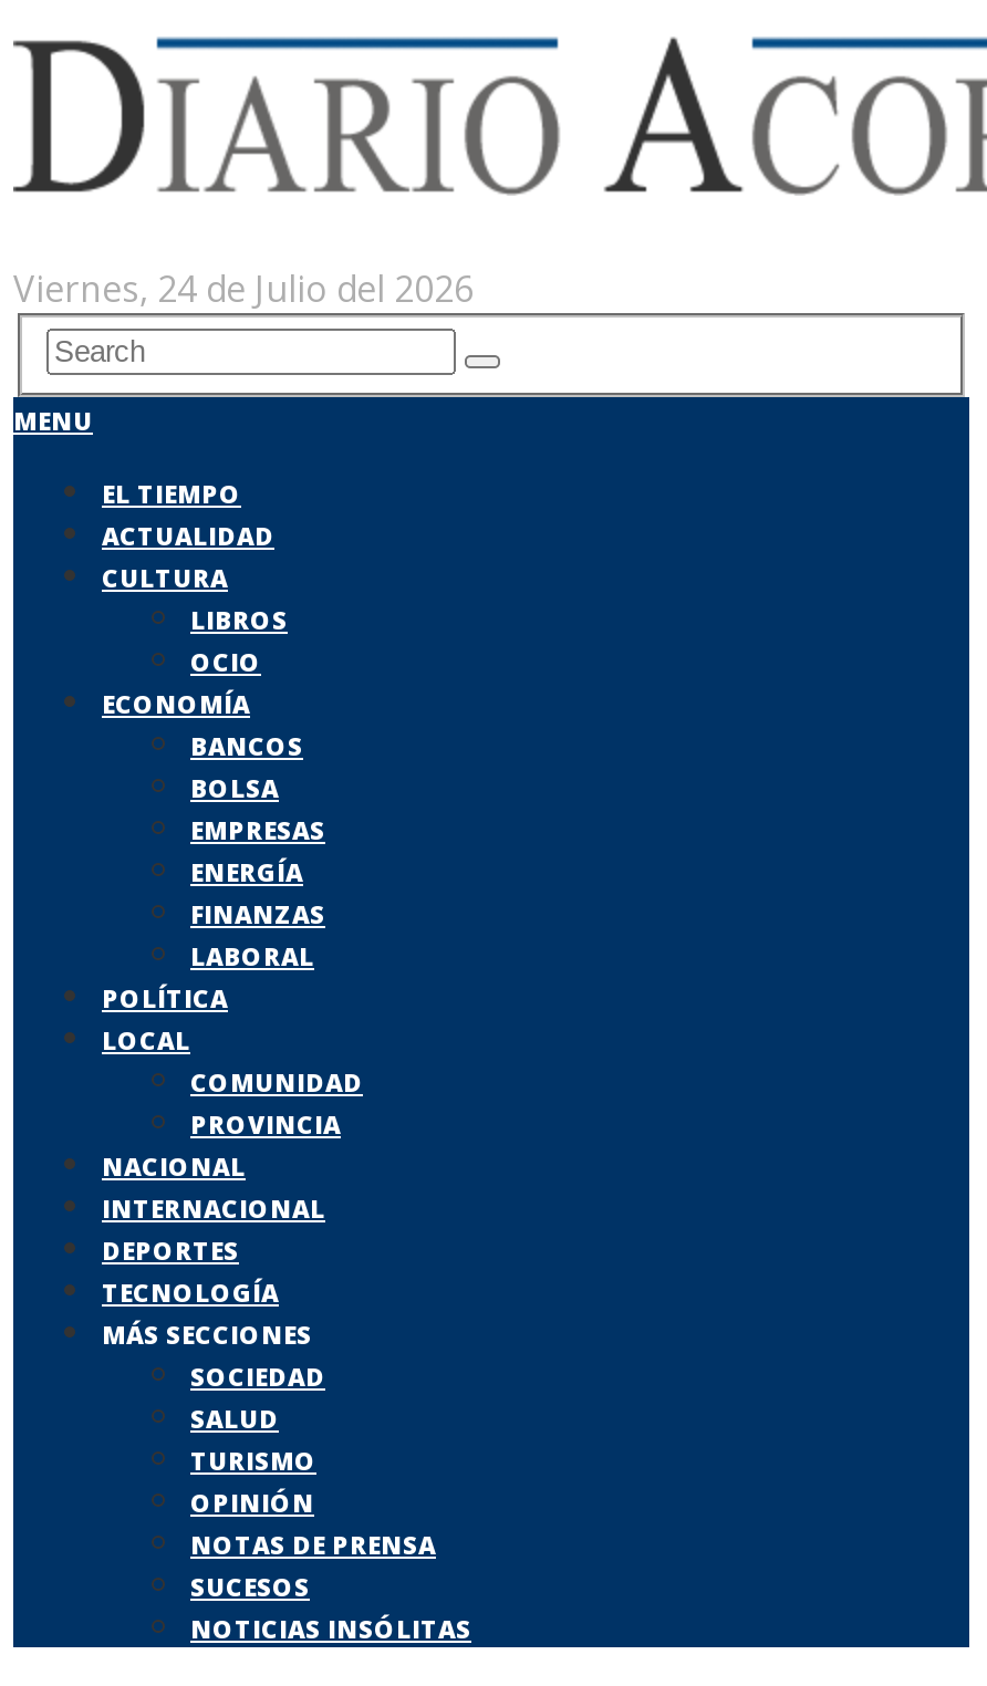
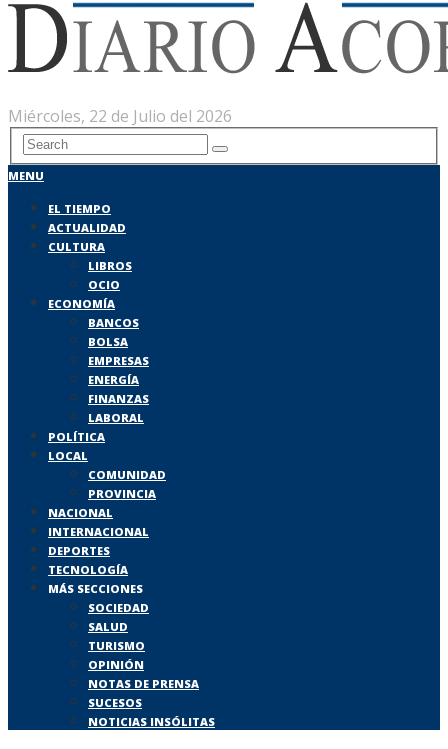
- Viernes, 24 de Julio del 2026
+ Miércoles, 22 de Julio del 2026
